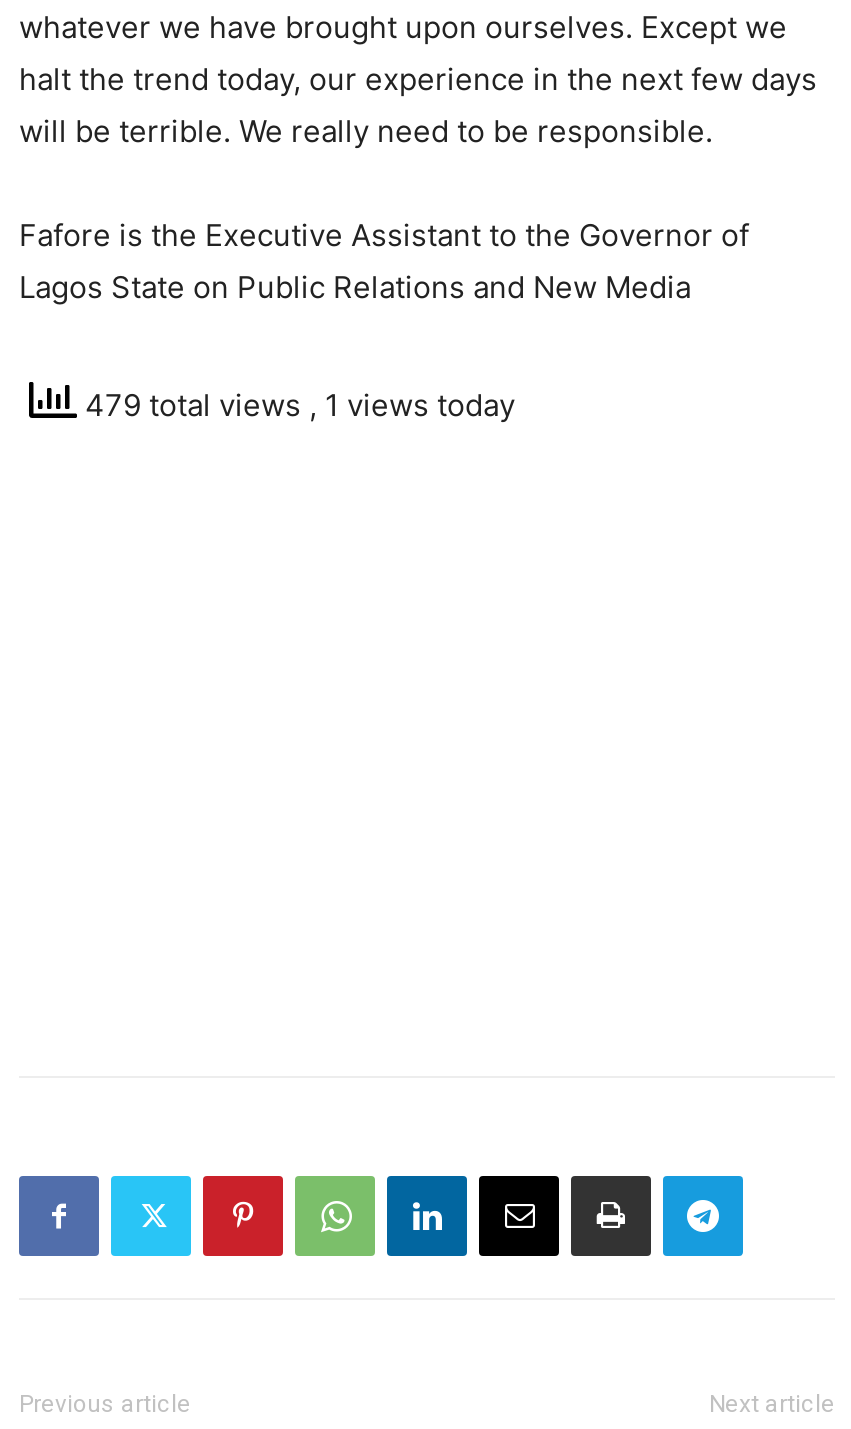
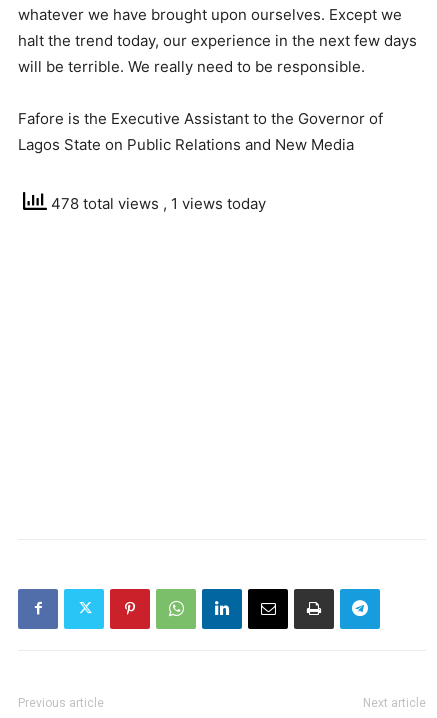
- 479 total views, 1 views today
+ 478 total views, 1 views today
